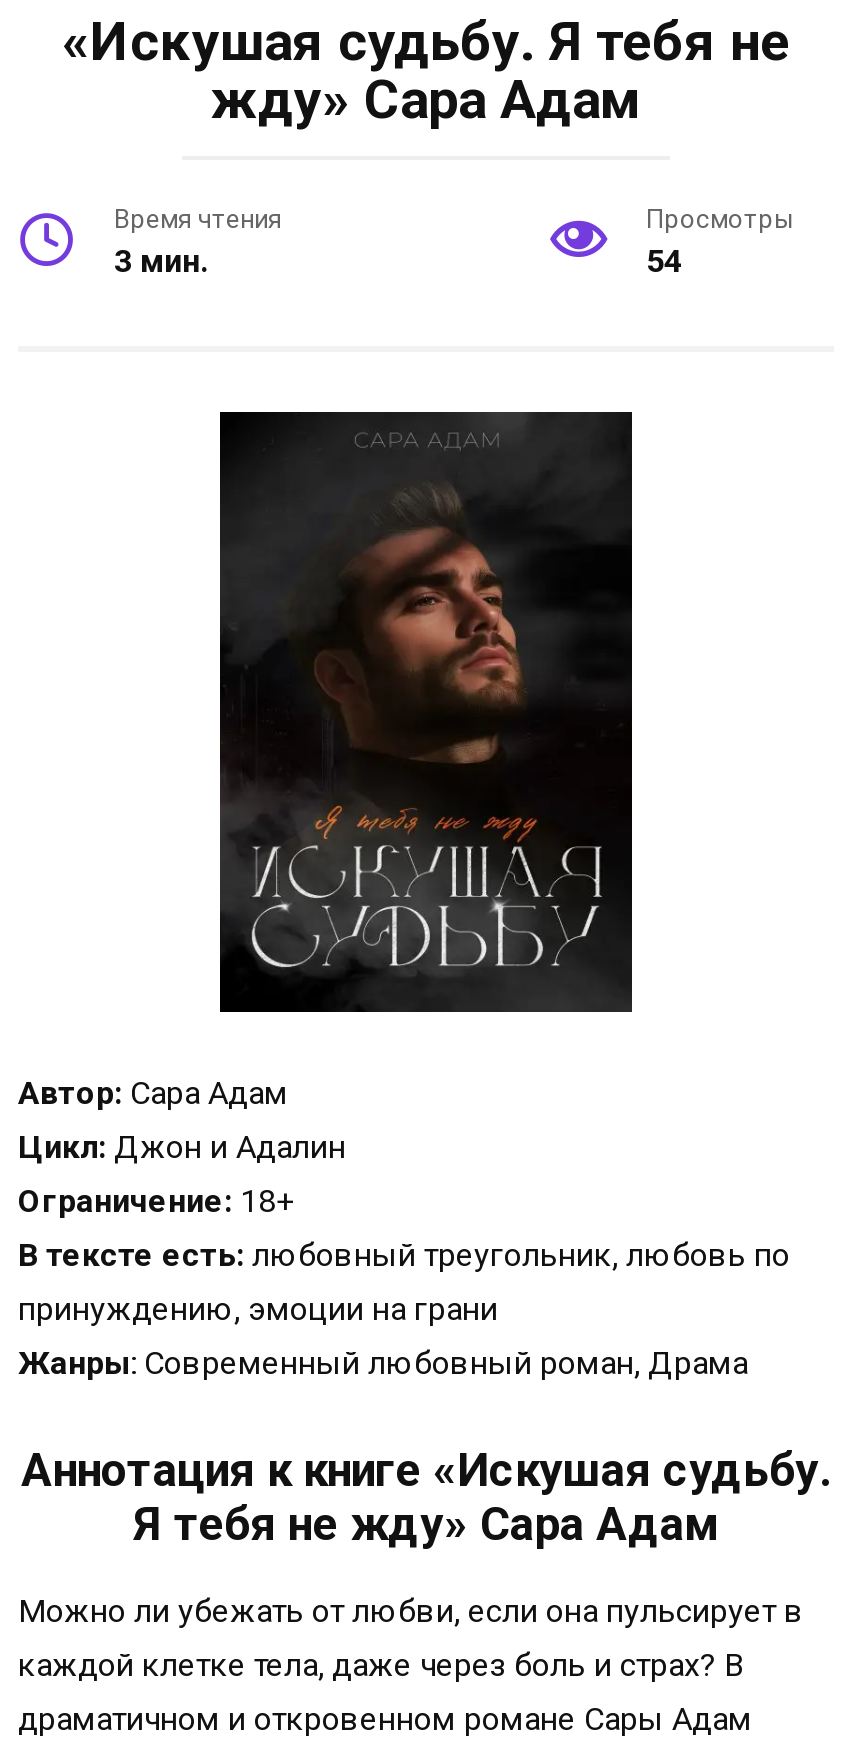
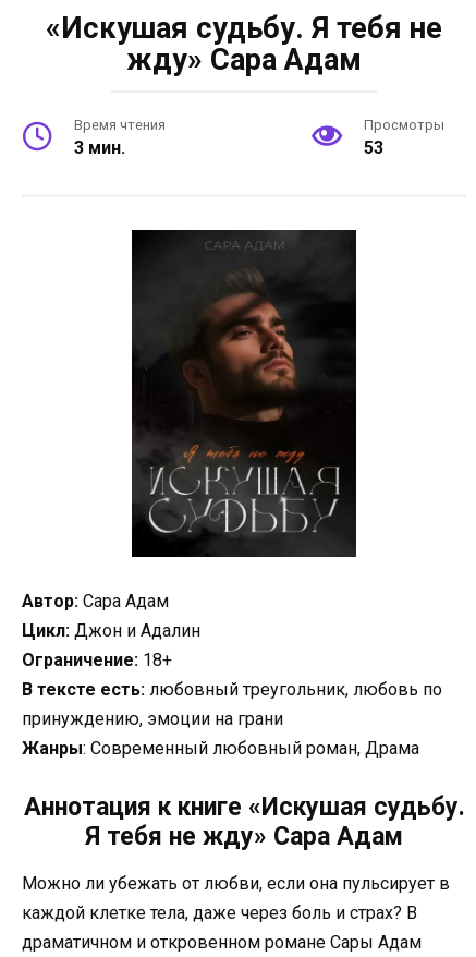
- 54
+ 53
